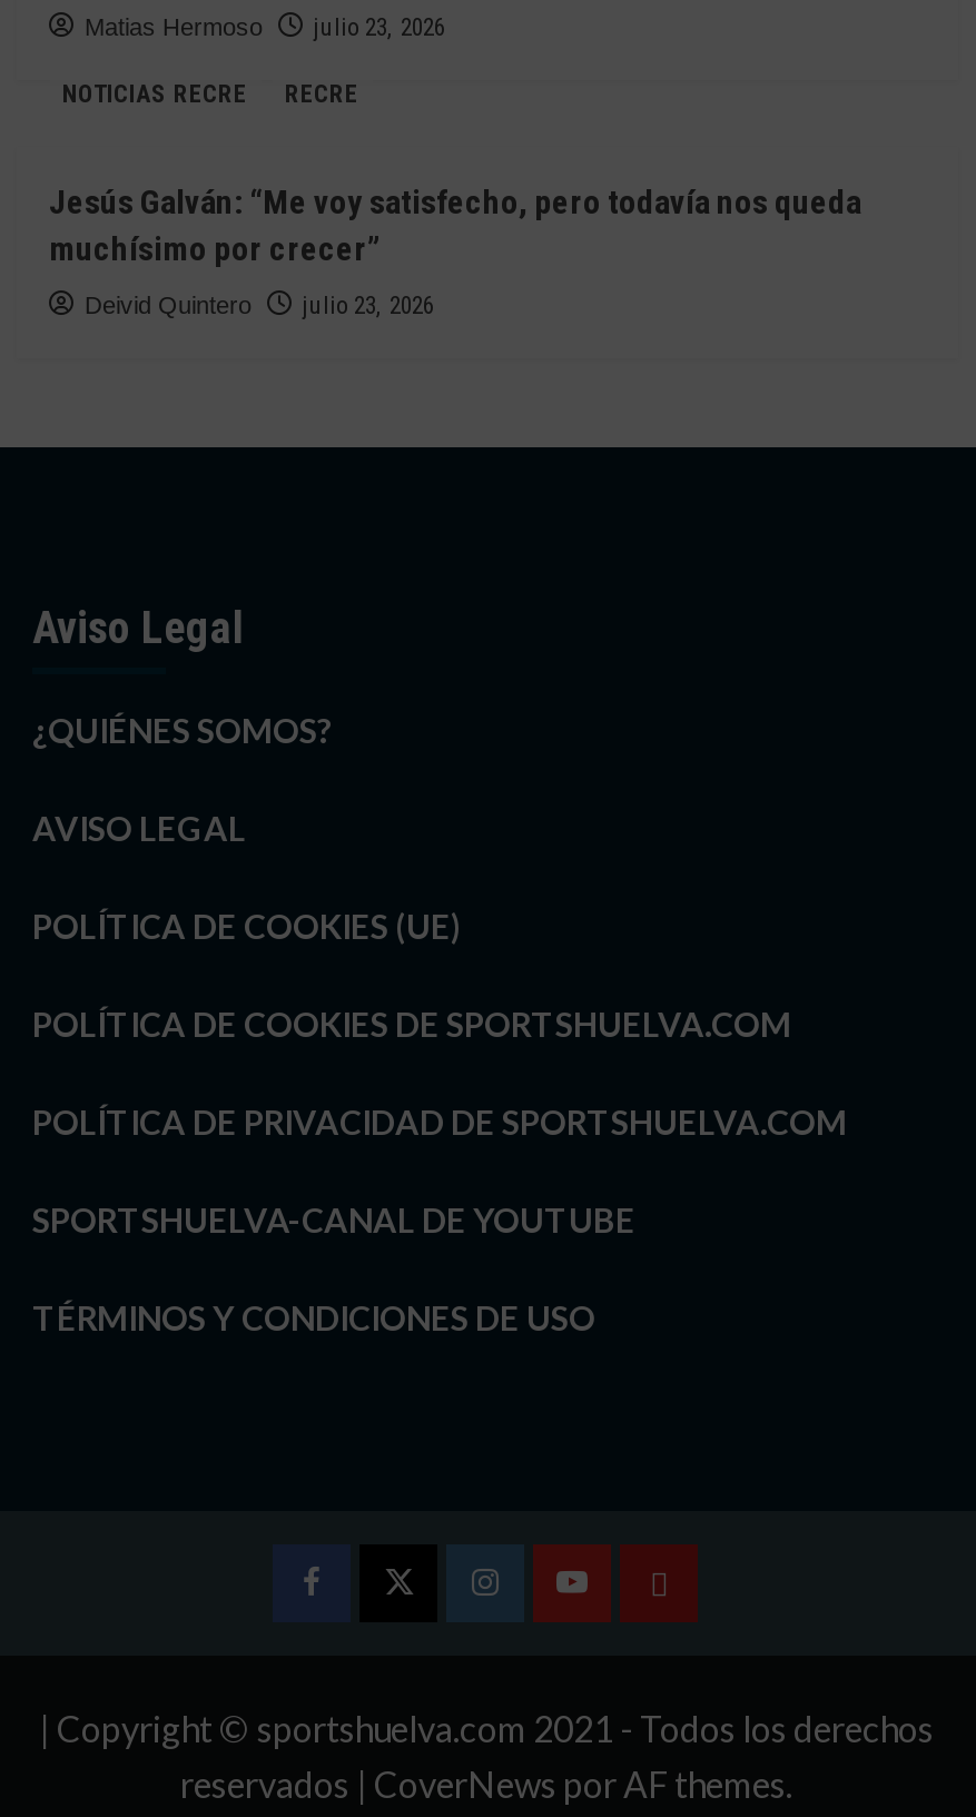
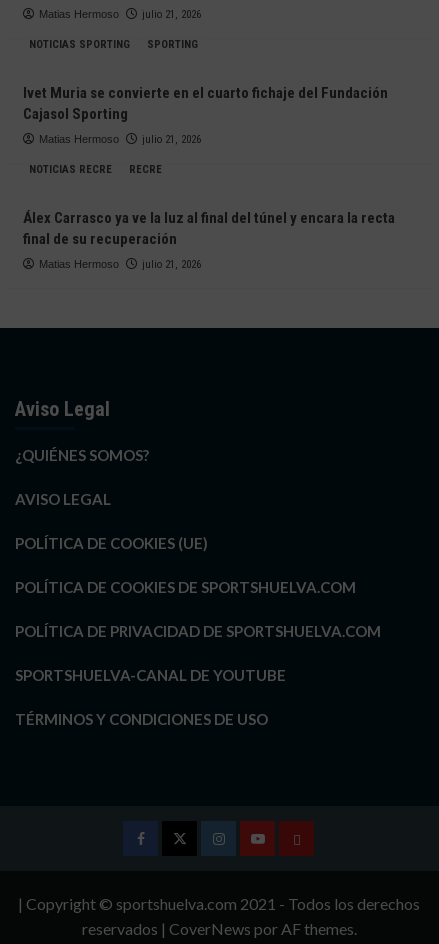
- julio 23, 2026
+ julio 21, 2026
+ NOTICIAS SPORTING
+ SPORTING
+ Ivet Muria se convierte en el cuarto fichaje del Fundación
+ Cajasol Sporting
+ Matias Hermoso
+ julio 21, 2026

- Jesús Galván: “Me voy satisfecho, pero todavía nos queda
- muchísimo por crecer”
+ Álex Carrasco ya ve la luz al final del túnel y encara la recta
+ final de su recuperación

- Deivid Quintero
- julio 23, 2026
+ Matias Hermoso
+ julio 21, 2026
